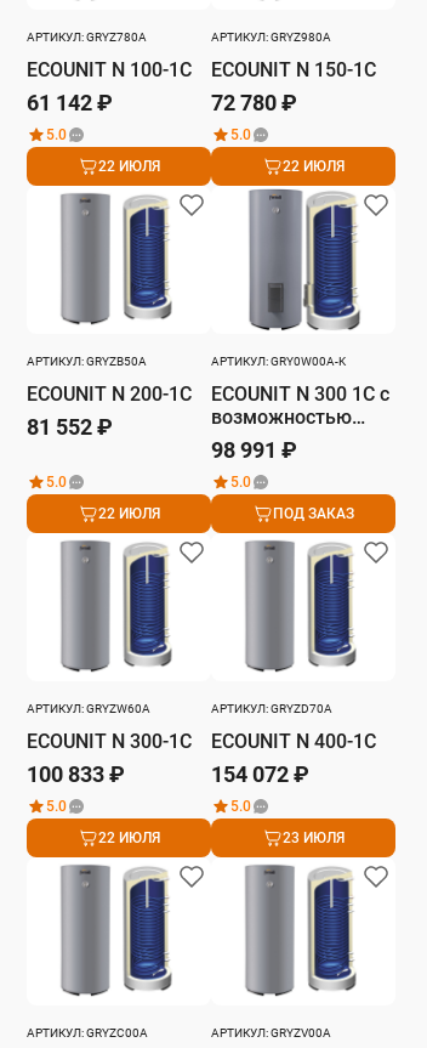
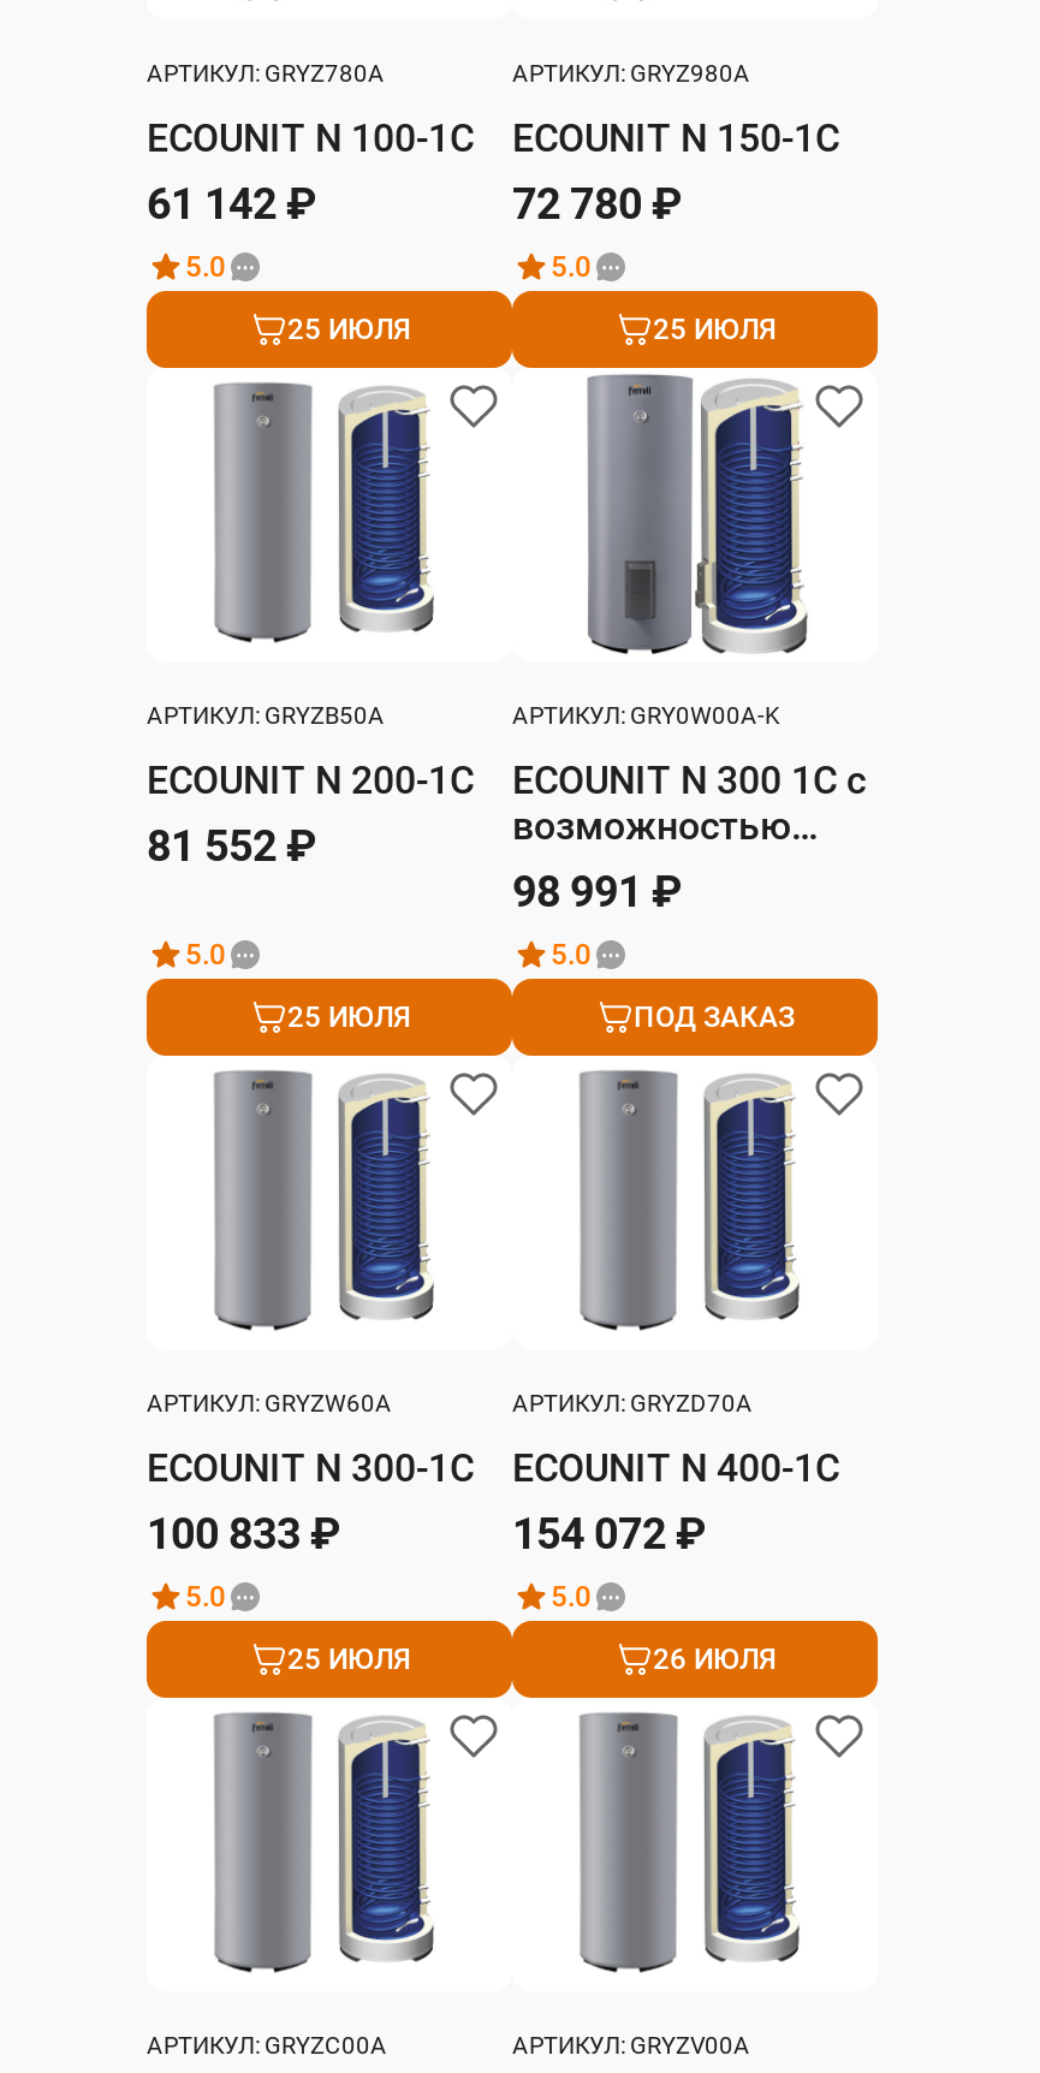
- 22 ИЮЛЯ
+ 25 ИЮЛЯ

- 22 ИЮЛЯ
+ 25 ИЮЛЯ

- 22 ИЮЛЯ
+ 25 ИЮЛЯ

- 22 ИЮЛЯ
+ 25 ИЮЛЯ

- 23 ИЮЛЯ
+ 26 ИЮЛЯ
